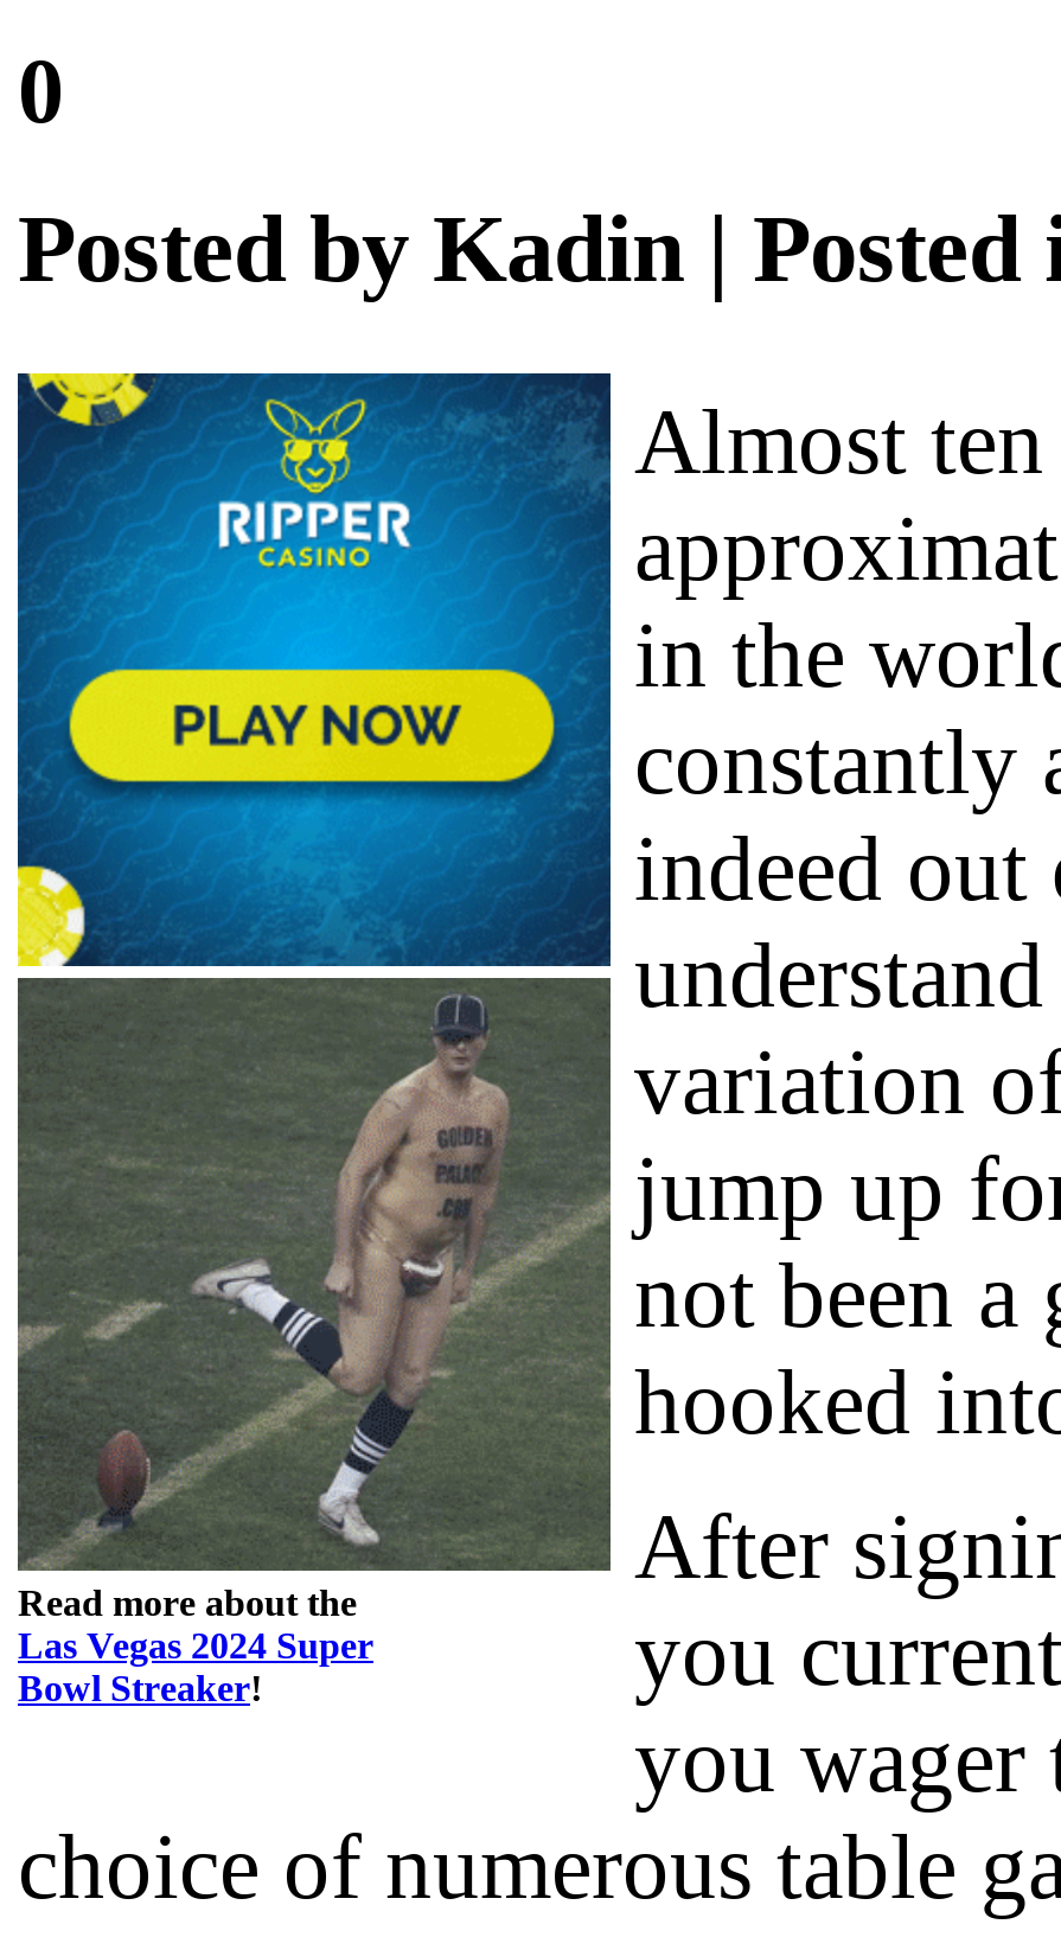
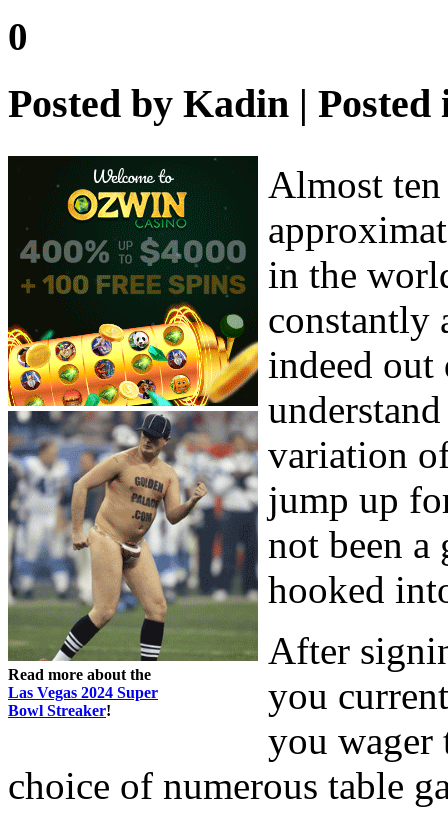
- [image]
+ [image]
